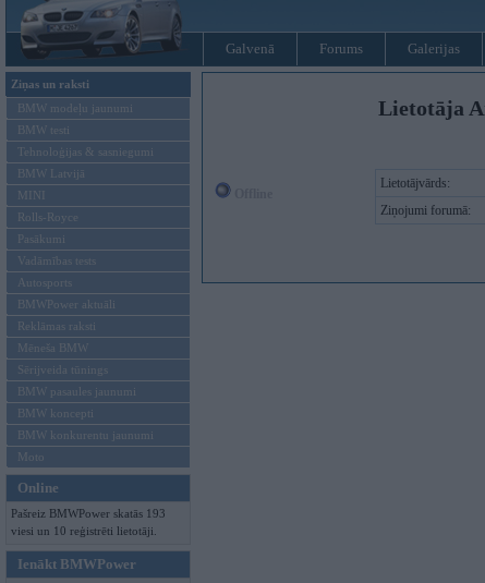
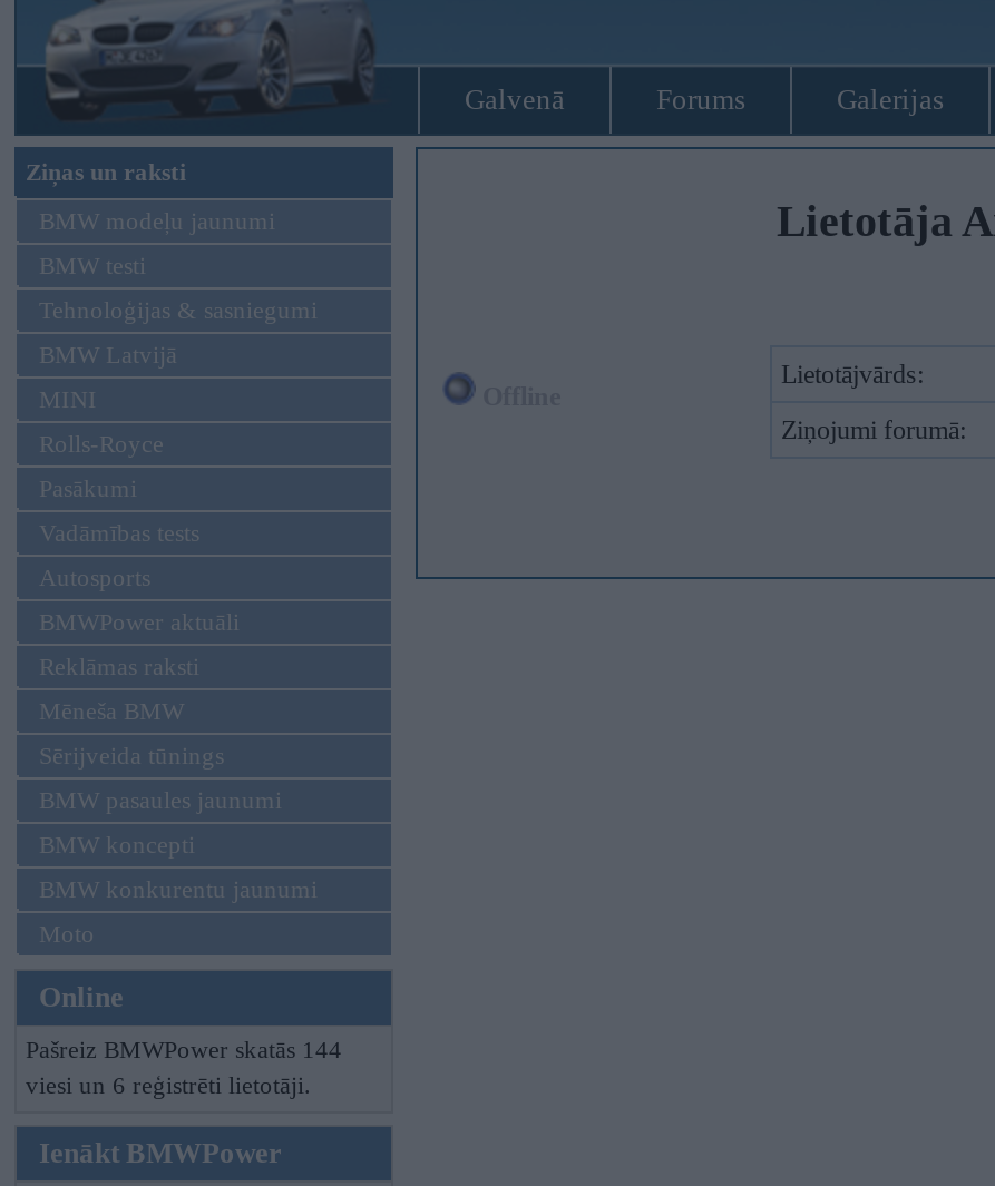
- Pašreiz BMWPower skatās 193
+ Pašreiz BMWPower skatās 144

- viesi un 10 reģistrēti lietotāji.
+ viesi un 6 reģistrēti lietotāji.
